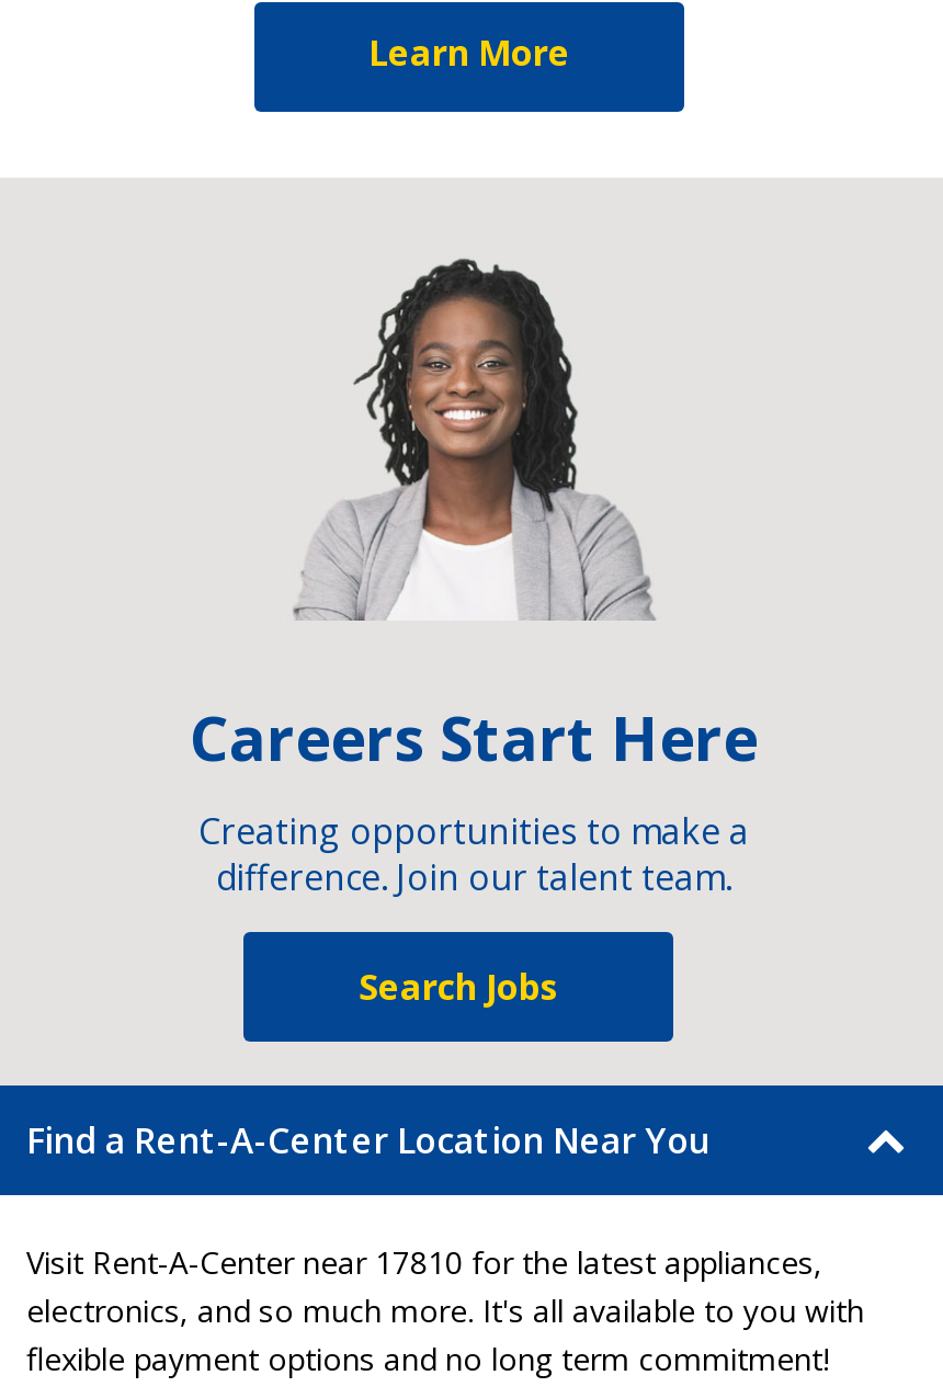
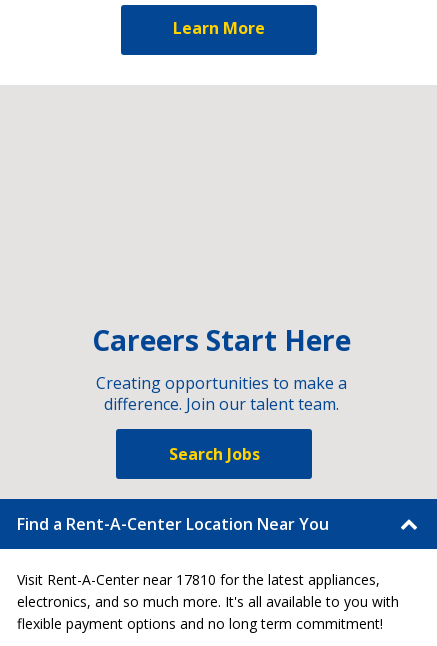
- [image]
